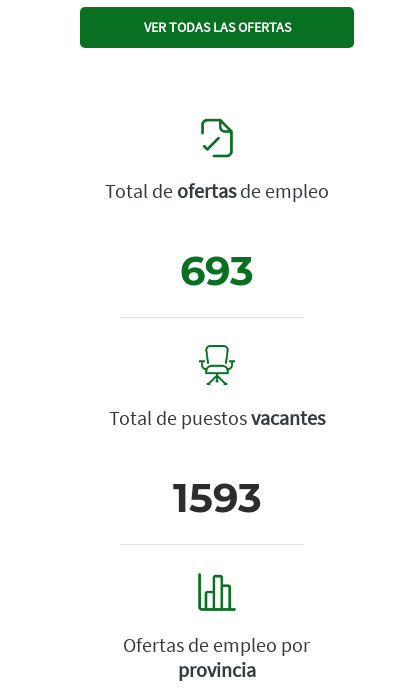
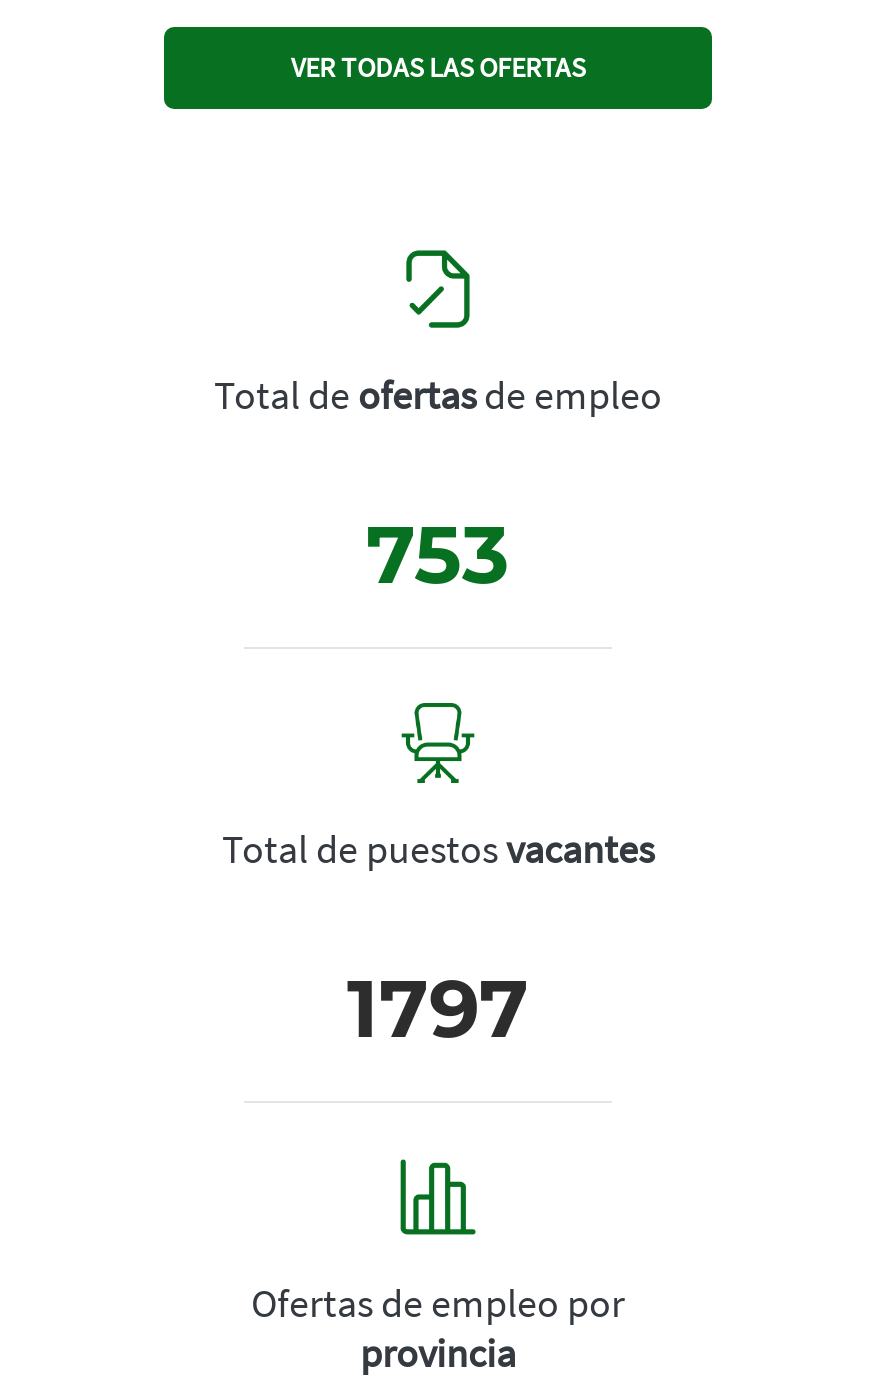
- 693
+ 753

- 1593
+ 1797
